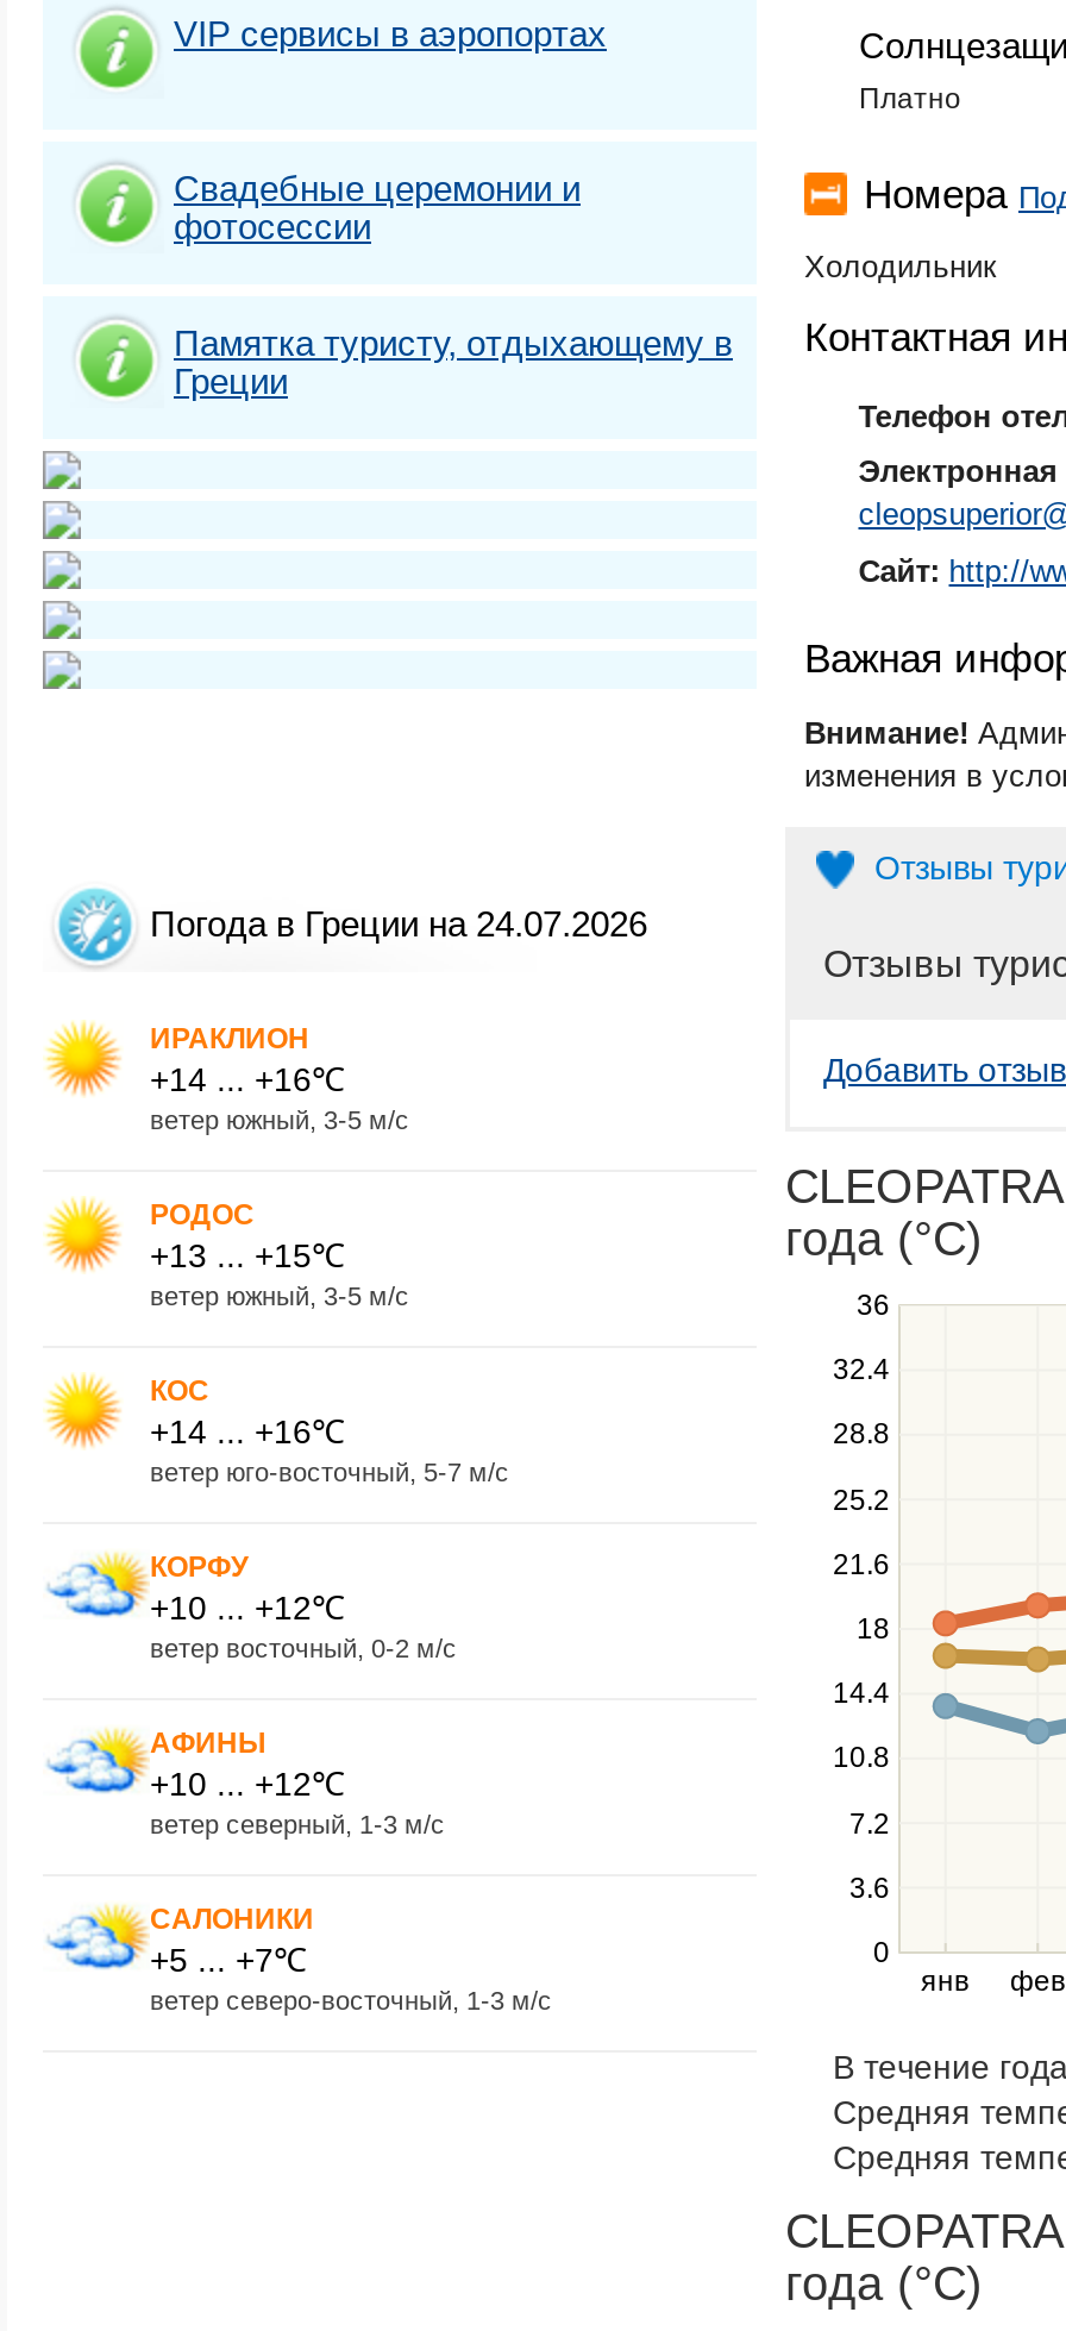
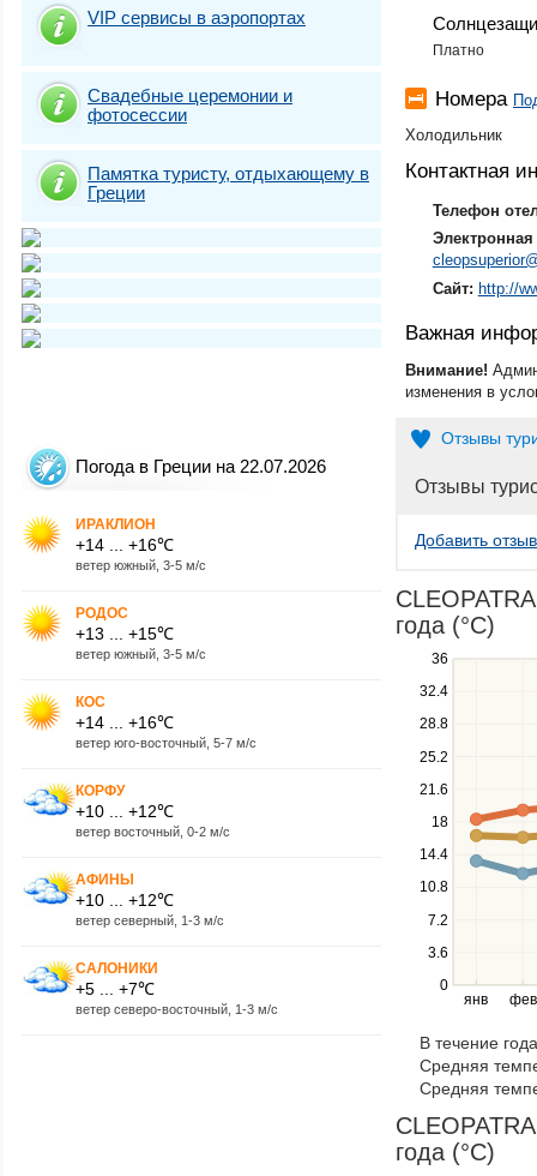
- Погода в Греции на 24.07.2026
+ Погода в Греции на 22.07.2026
